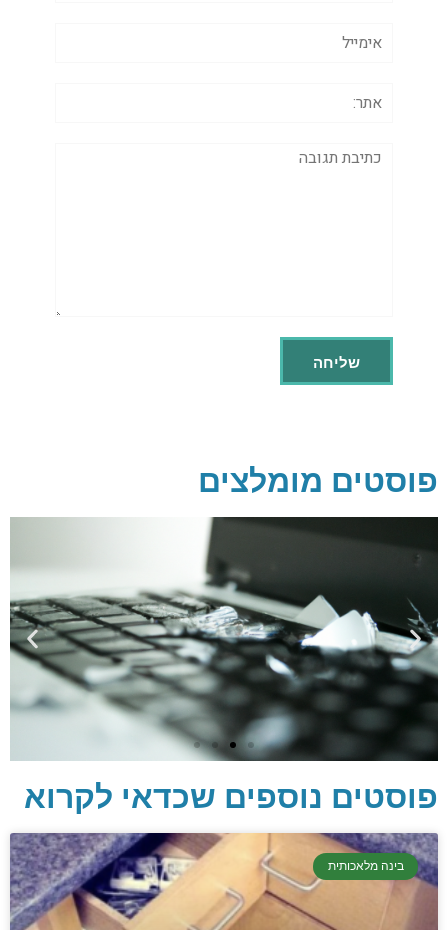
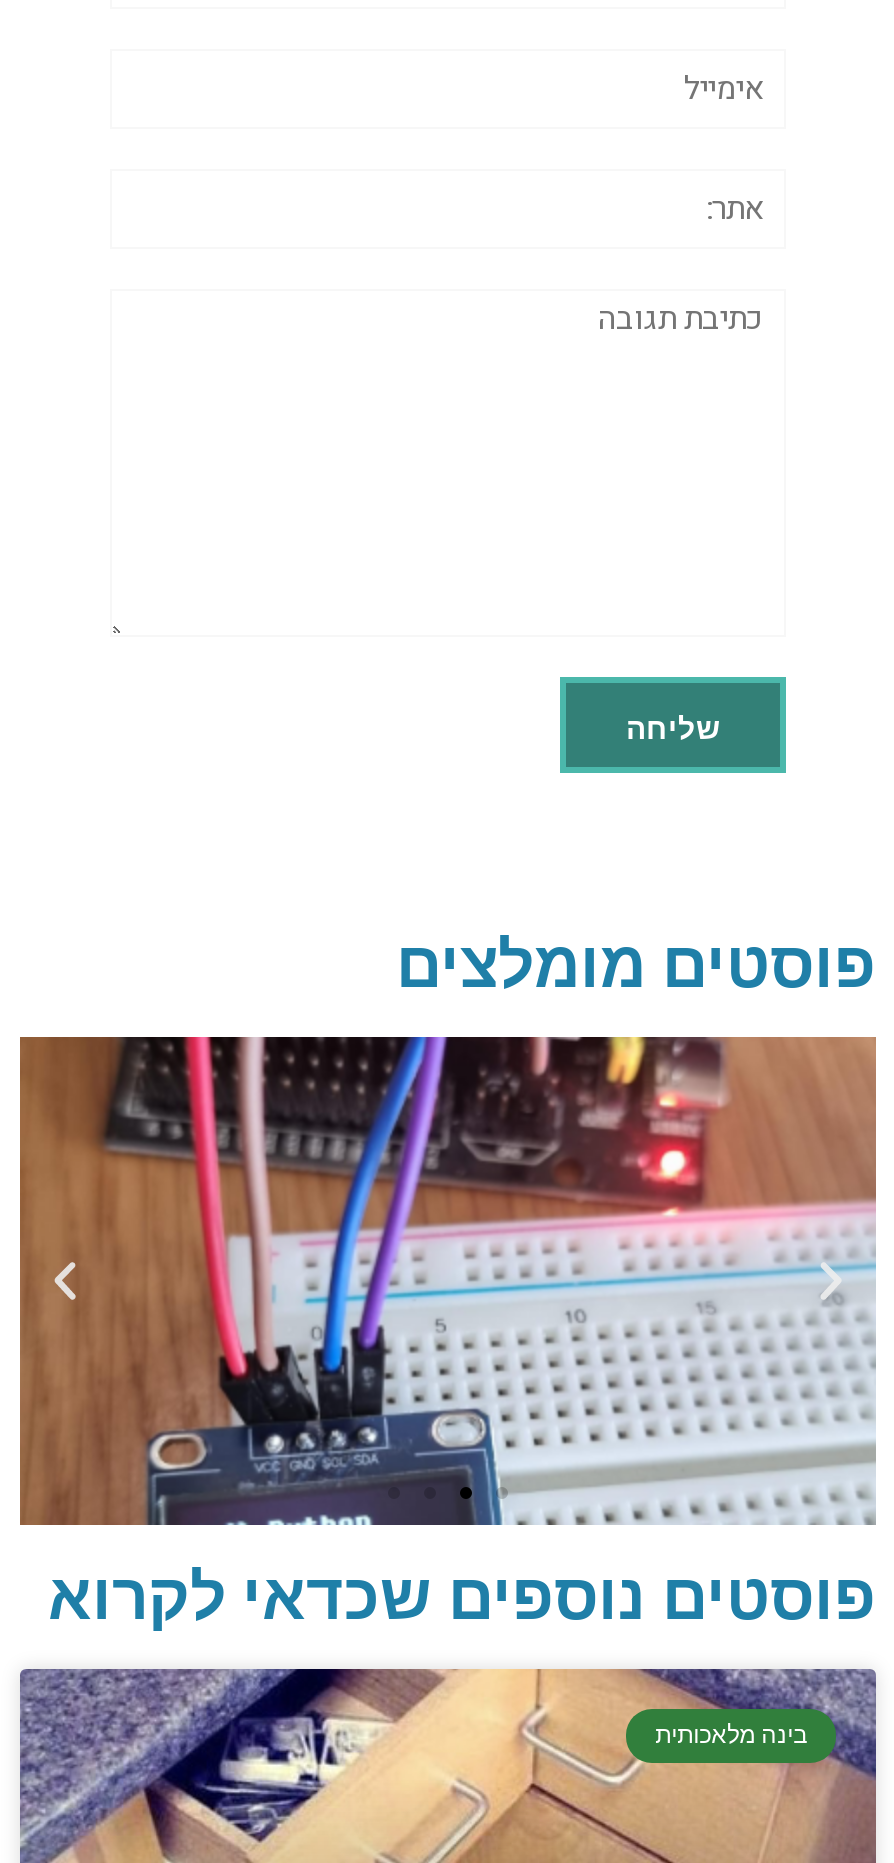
- [image]
+ [image]
